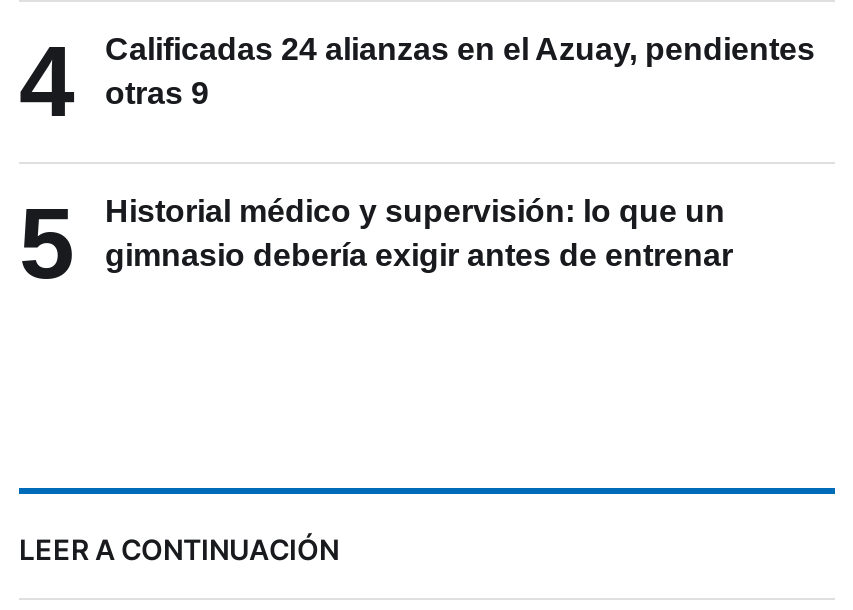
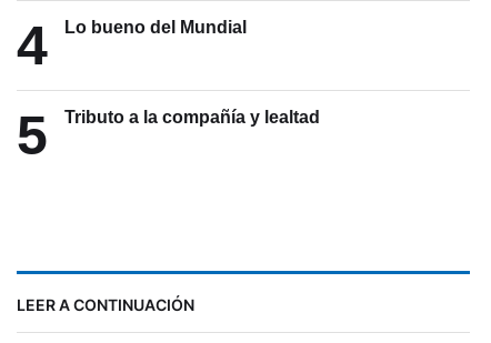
- Calificadas 24 alianzas en el Azuay, pendientes
- otras 9
+ Lo bueno del Mundial

- Historial médico y supervisión: lo que un
- gimnasio debería exigir antes de entrenar
+ Tributo a la compañía y lealtad
